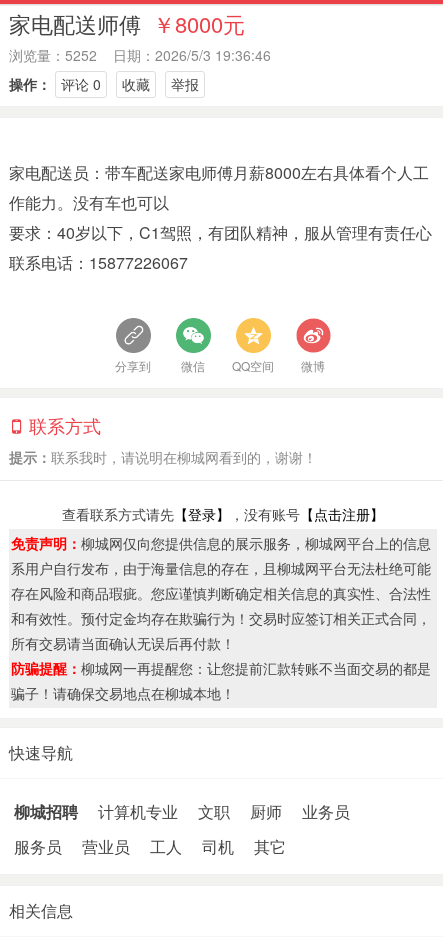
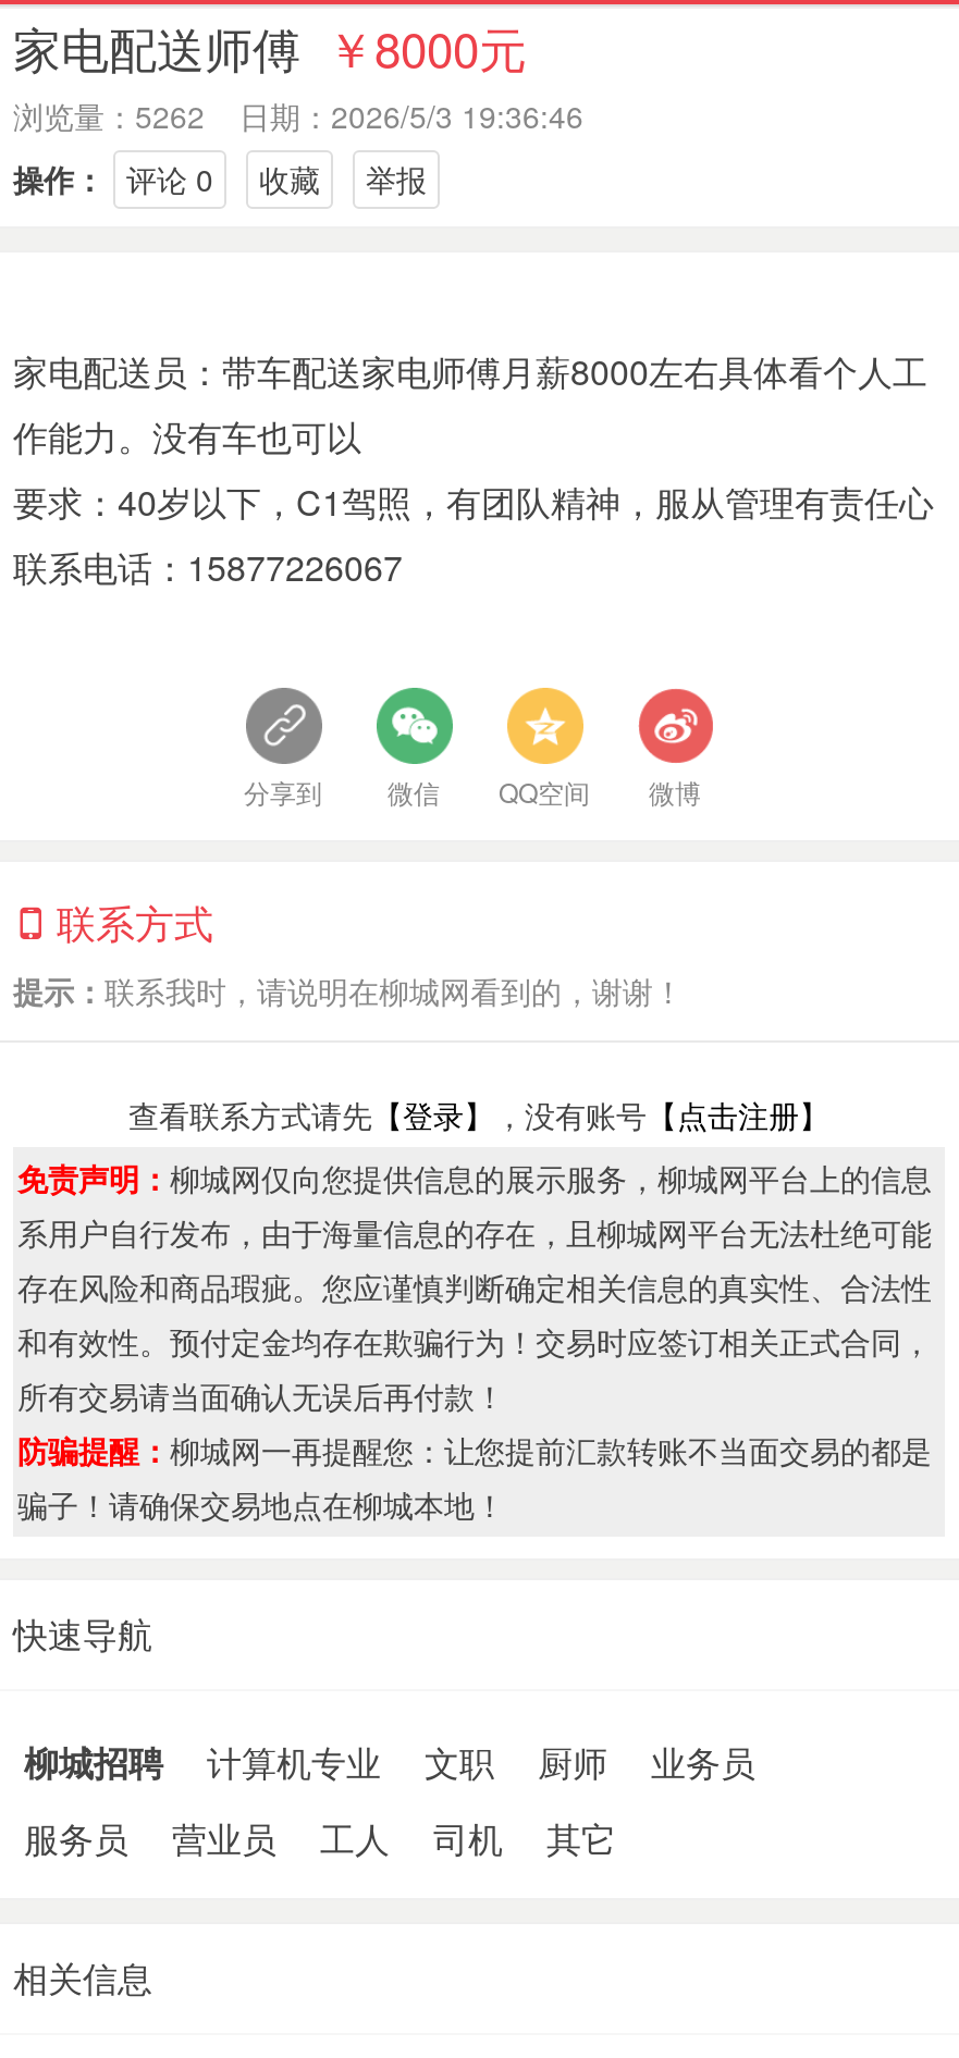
- 浏览量：5252 日期：2026/5/3 19:36:46
+ 浏览量：5262 日期：2026/5/3 19:36:46
